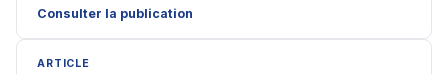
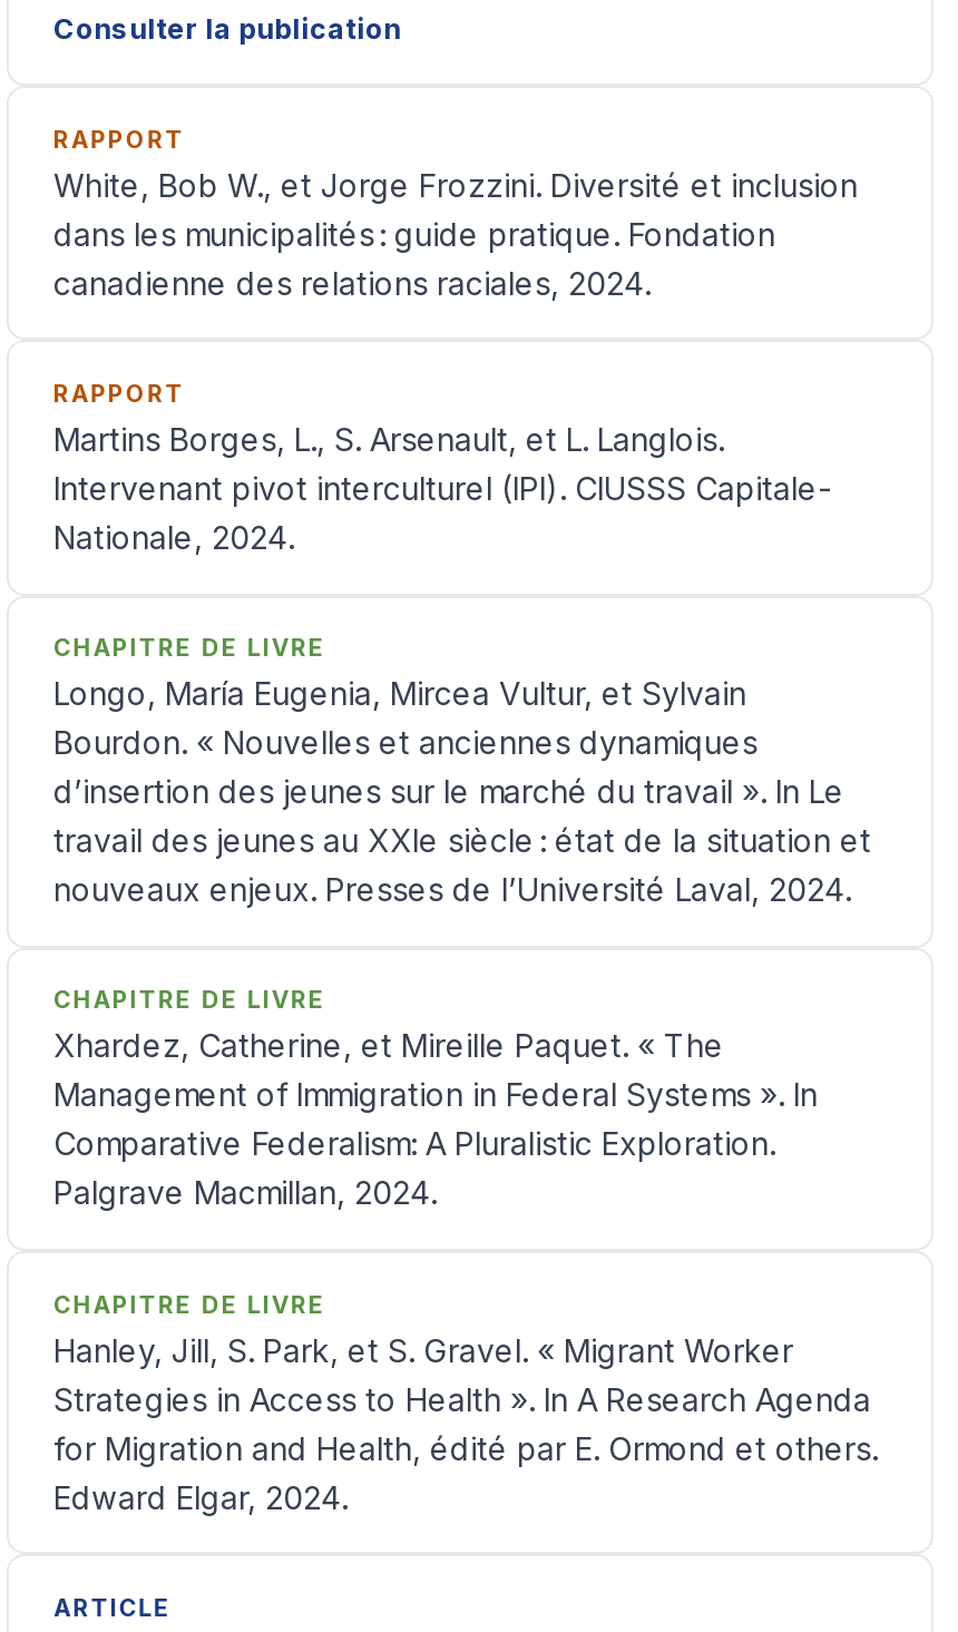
+ RAPPORT
+ White, Bob W., et Jorge Frozzini. Diversité et inclusion
+ dans les municipalités : guide pratique. Fondation
+ canadienne des relations raciales, 2024.
+ RAPPORT
+ Martins Borges, L., S. Arsenault, et L. Langlois.
+ Intervenant pivot interculturel (IPI). CIUSSS Capitale-
+ Nationale, 2024.
+ CHAPITRE DE LIVRE
+ Longo, María Eugenia, Mircea Vultur, et Sylvain
+ Bourdon. « Nouvelles et anciennes dynamiques
+ d’insertion des jeunes sur le marché du travail ». In Le
+ travail des jeunes au XXIe siècle : état de la situation et
+ nouveaux enjeux. Presses de l’Université Laval, 2024.
+ CHAPITRE DE LIVRE
+ Xhardez, Catherine, et Mireille Paquet. « The
+ Management of Immigration in Federal Systems ». In
+ Comparative Federalism: A Pluralistic Exploration.
+ Palgrave Macmillan, 2024.
+ CHAPITRE DE LIVRE
+ Hanley, Jill, S. Park, et S. Gravel. « Migrant Worker
+ Strategies in Access to Health ». In A Research Agenda
+ for Migration and Health, édité par E. Ormond et others.
+ Edward Elgar, 2024.
